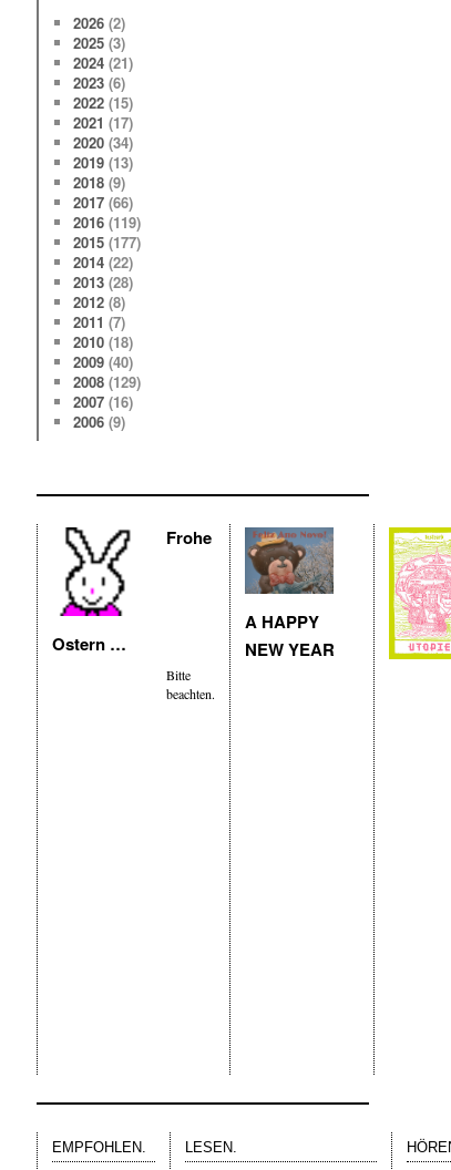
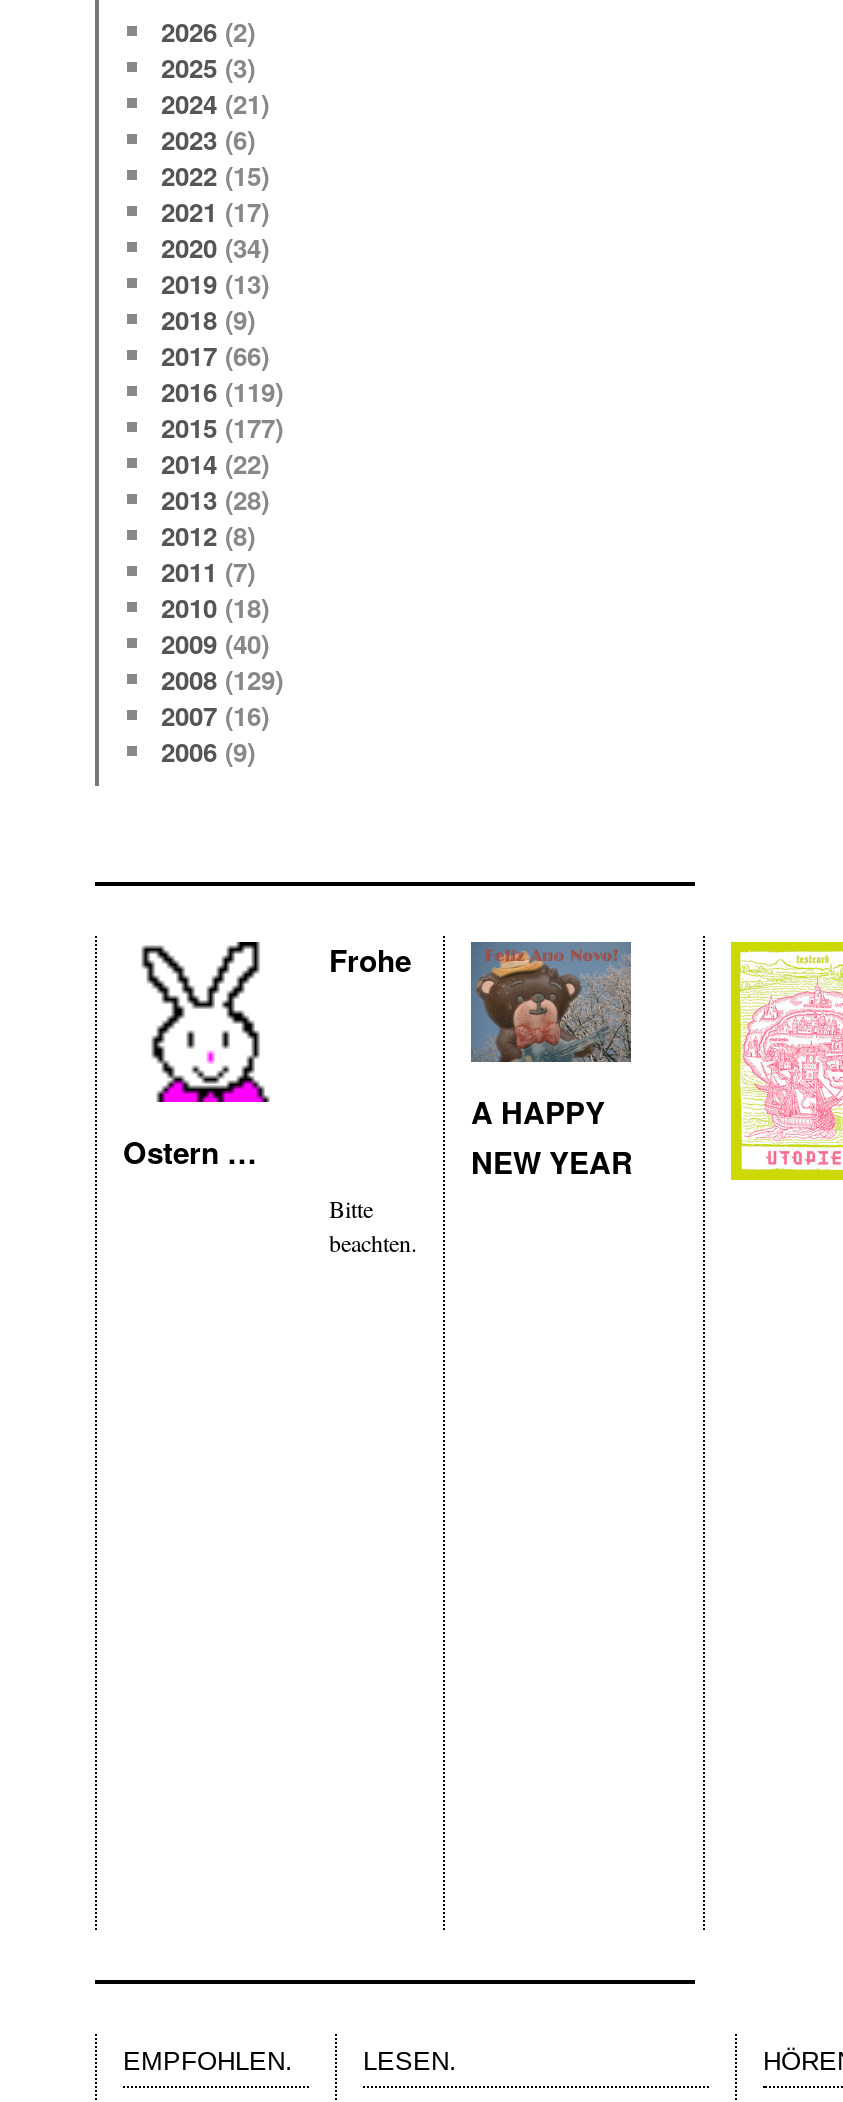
- [image]
+ [image]
